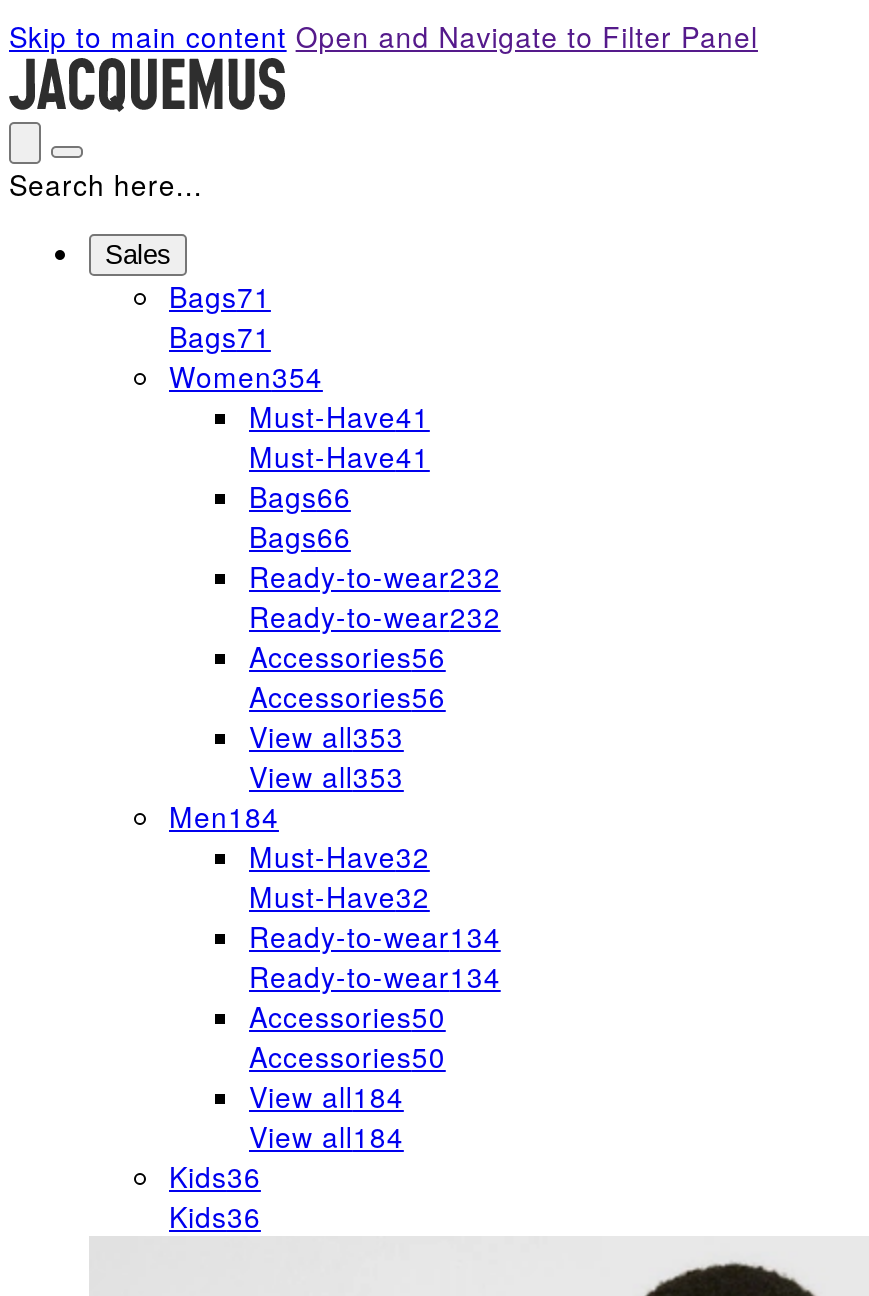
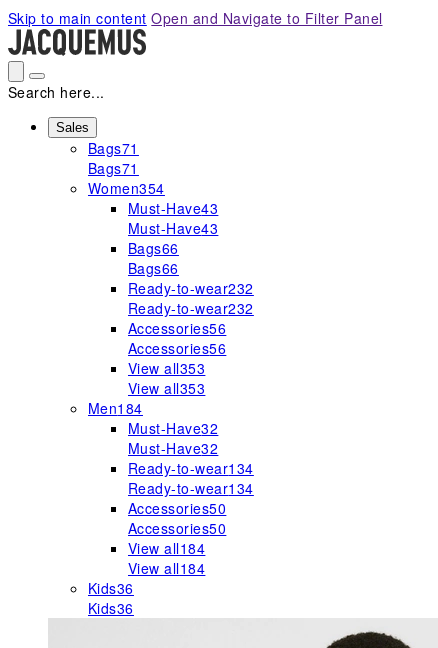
- Must-Have41
+ Must-Have43

- Must-Have41
+ Must-Have43
